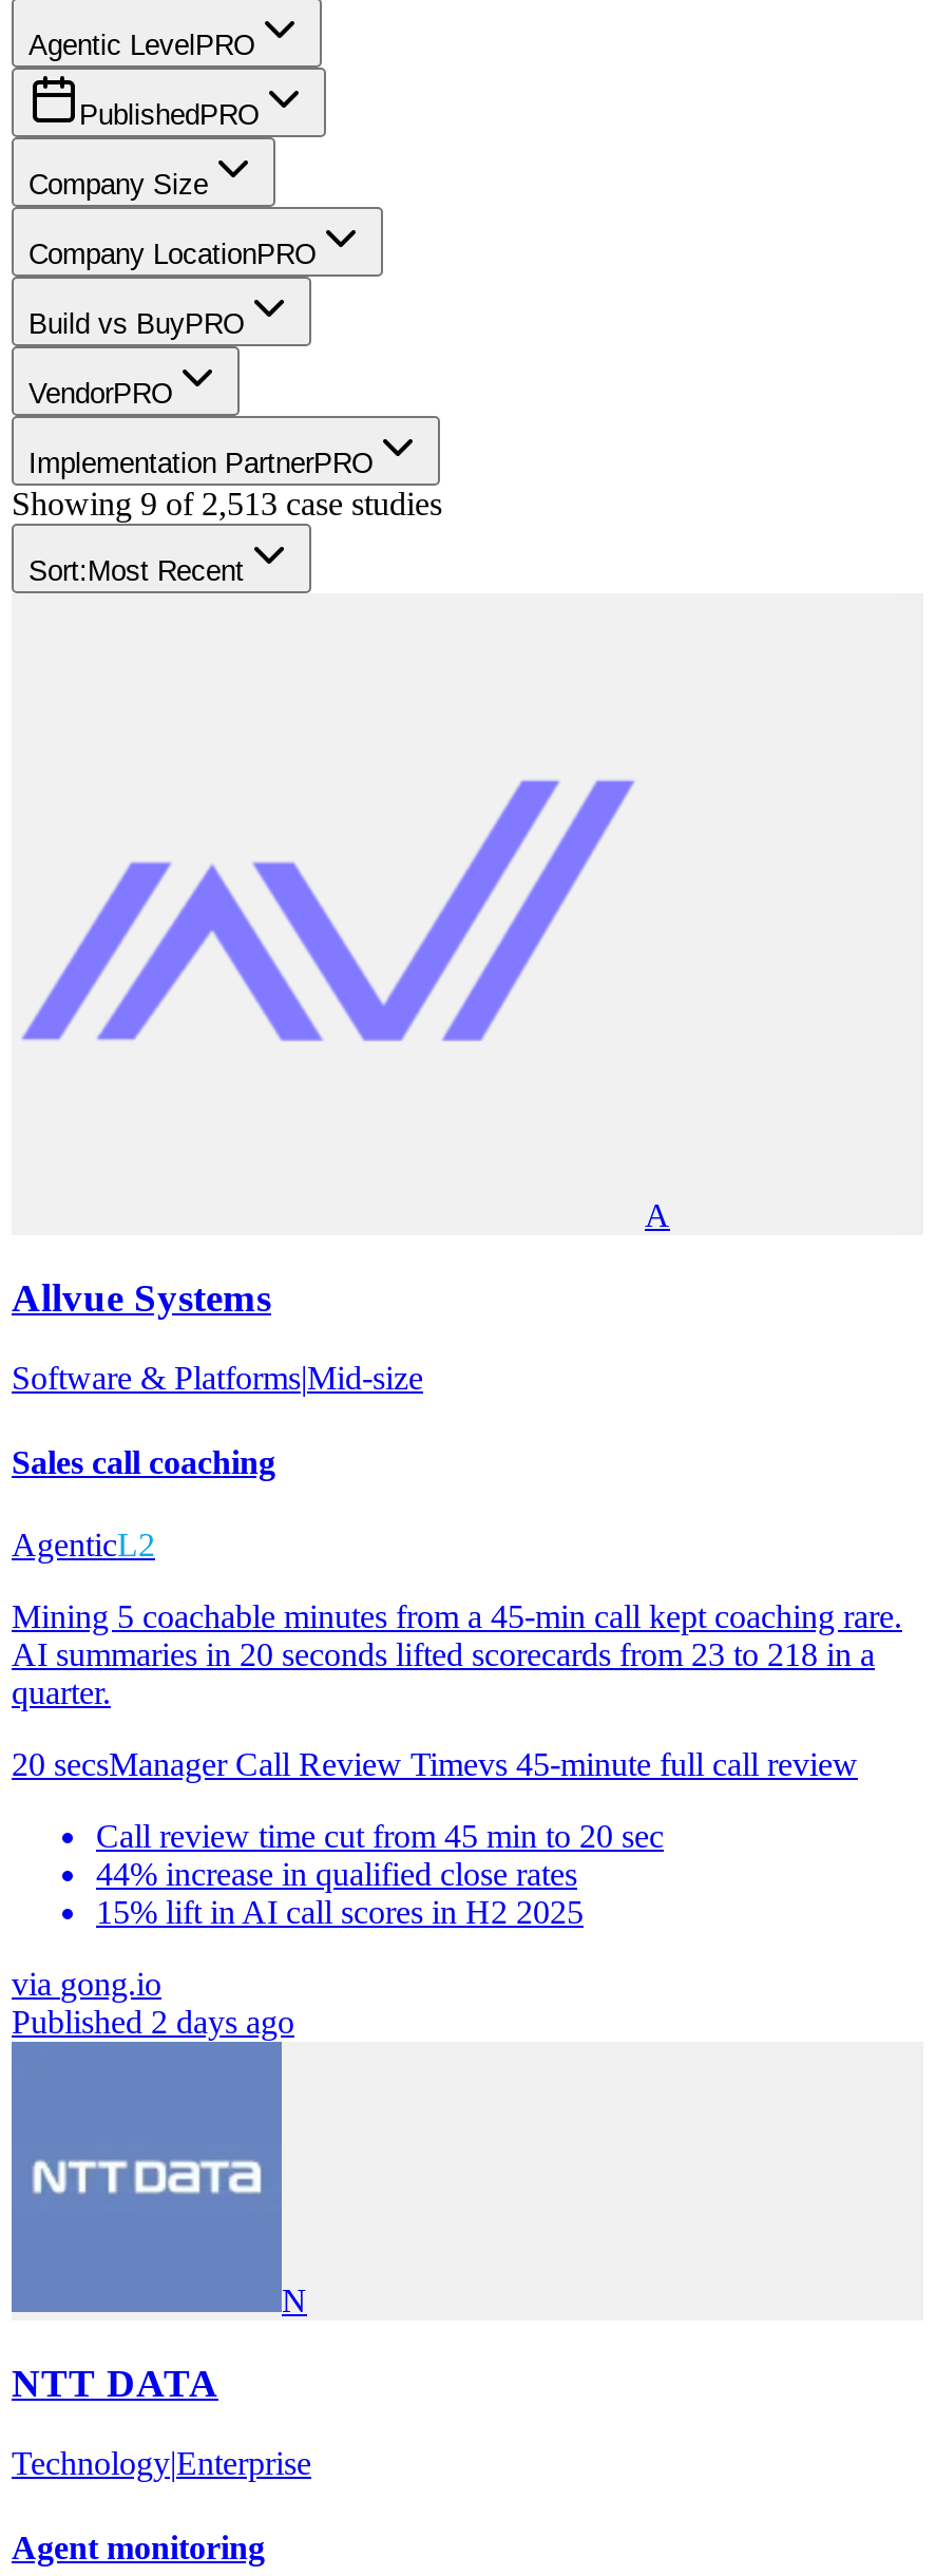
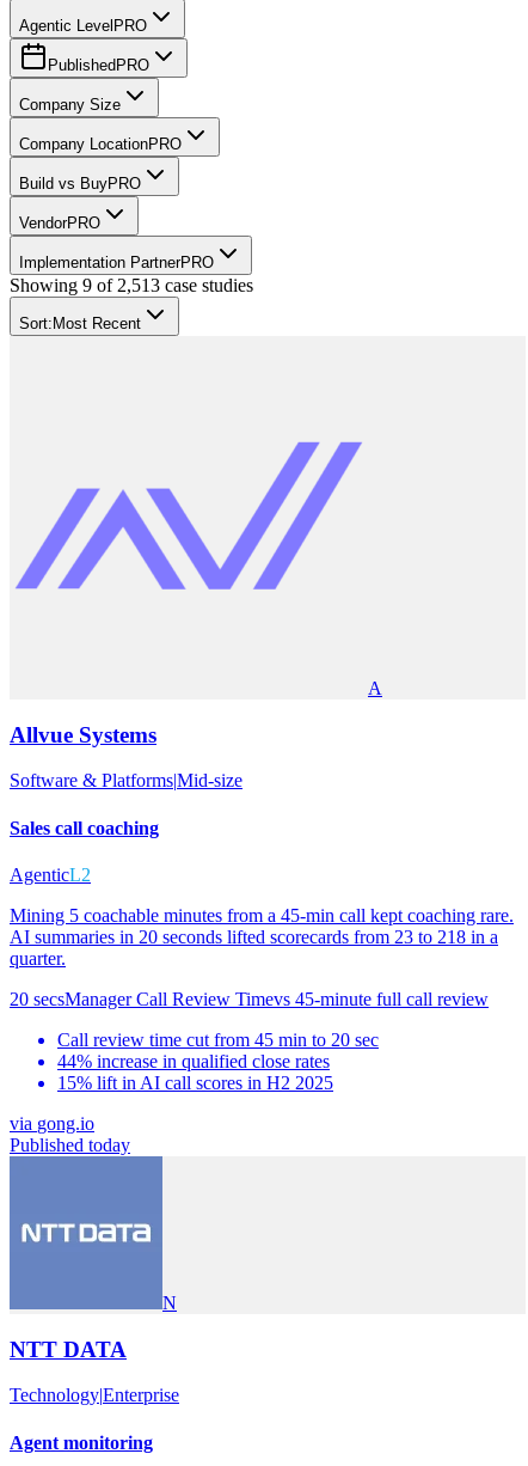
- Published 2 days ago
+ Published today
